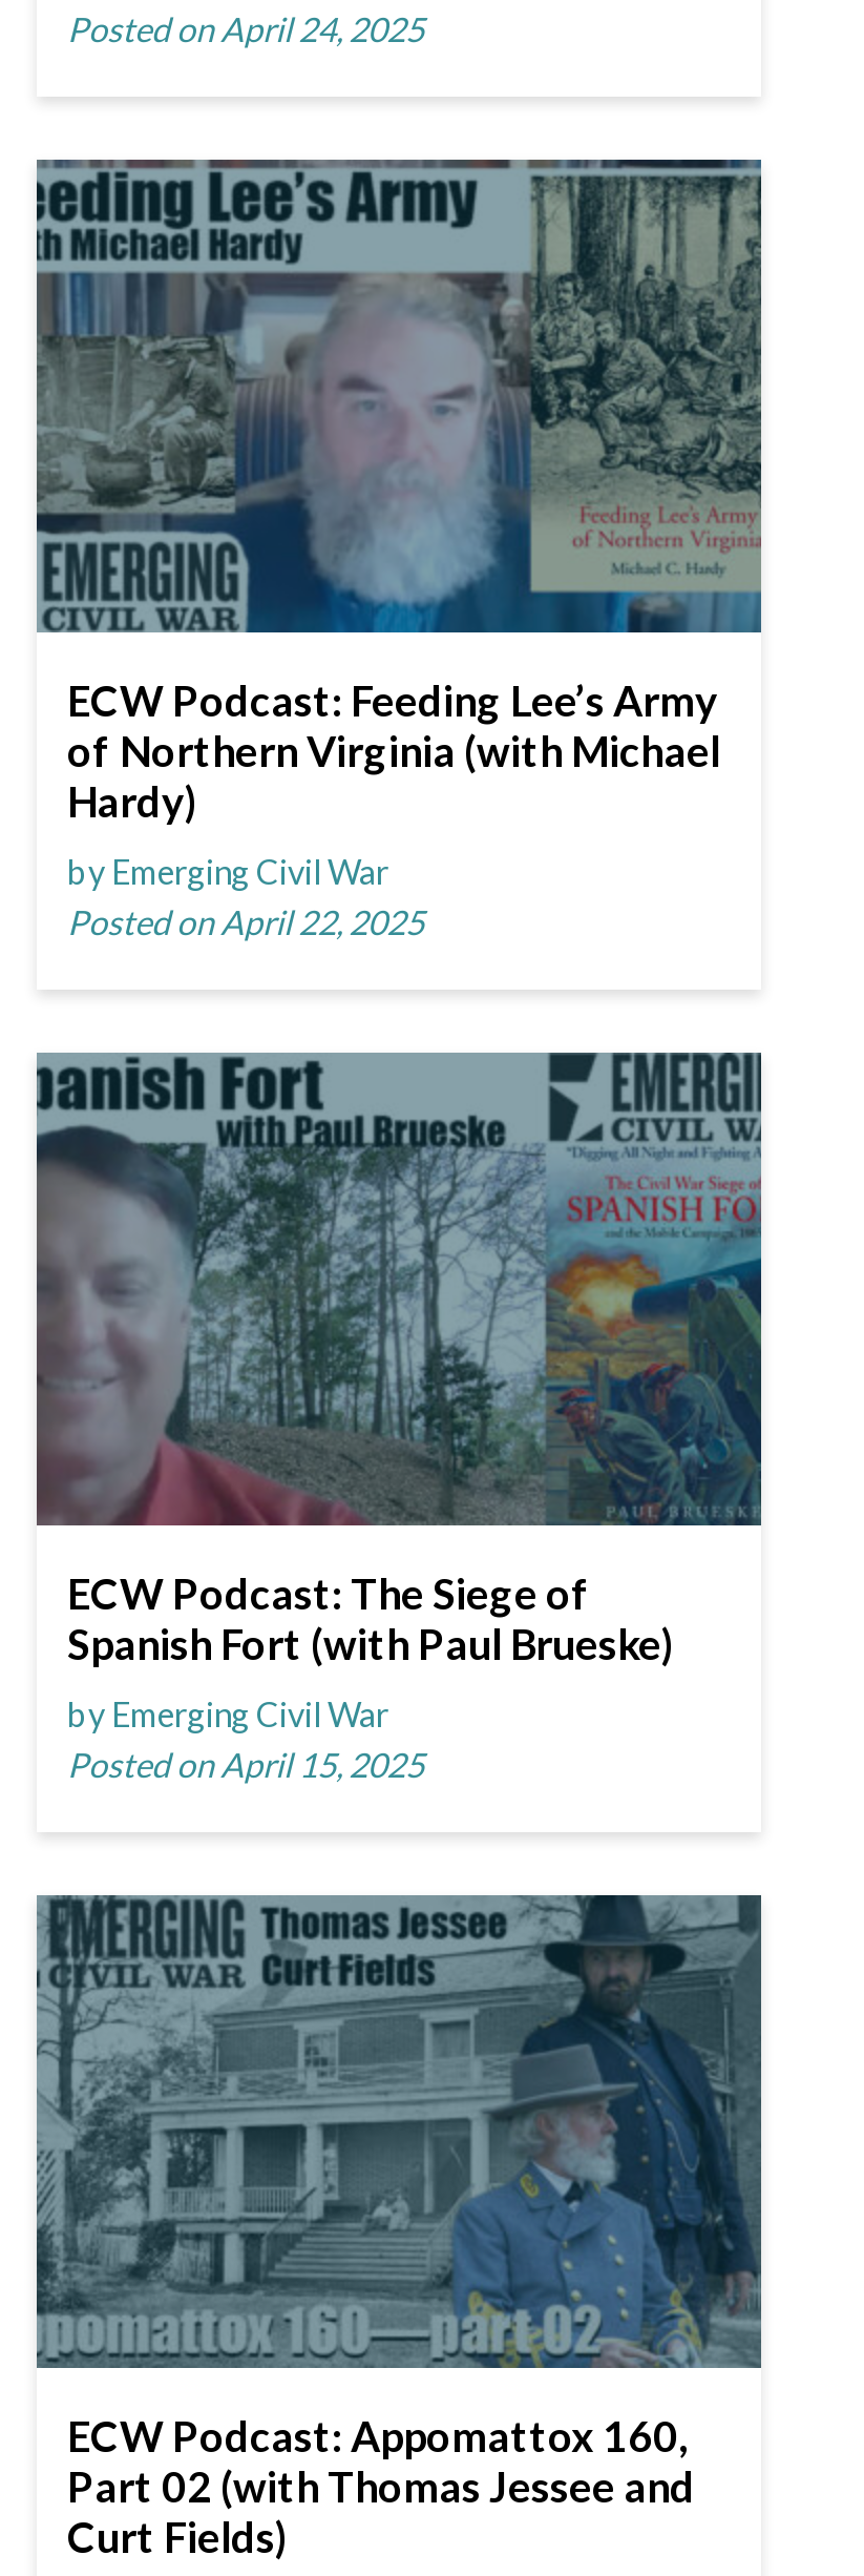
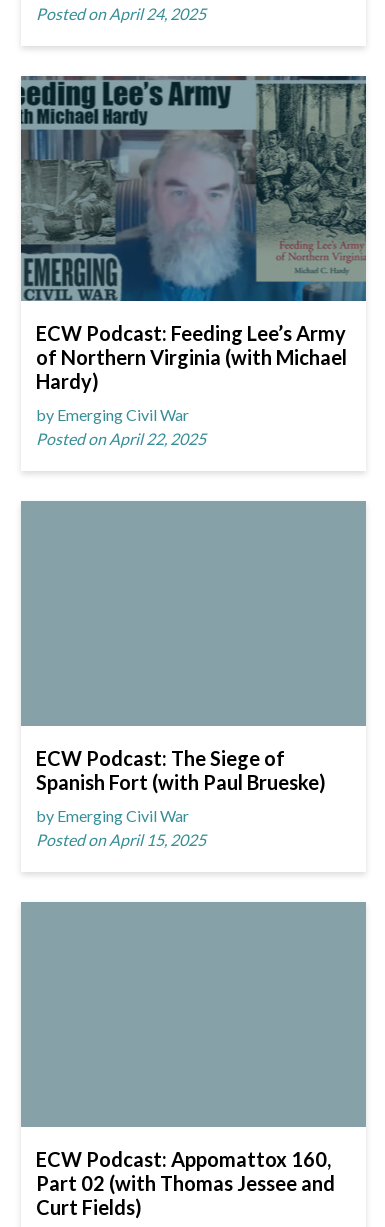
- [image]

- [image]
